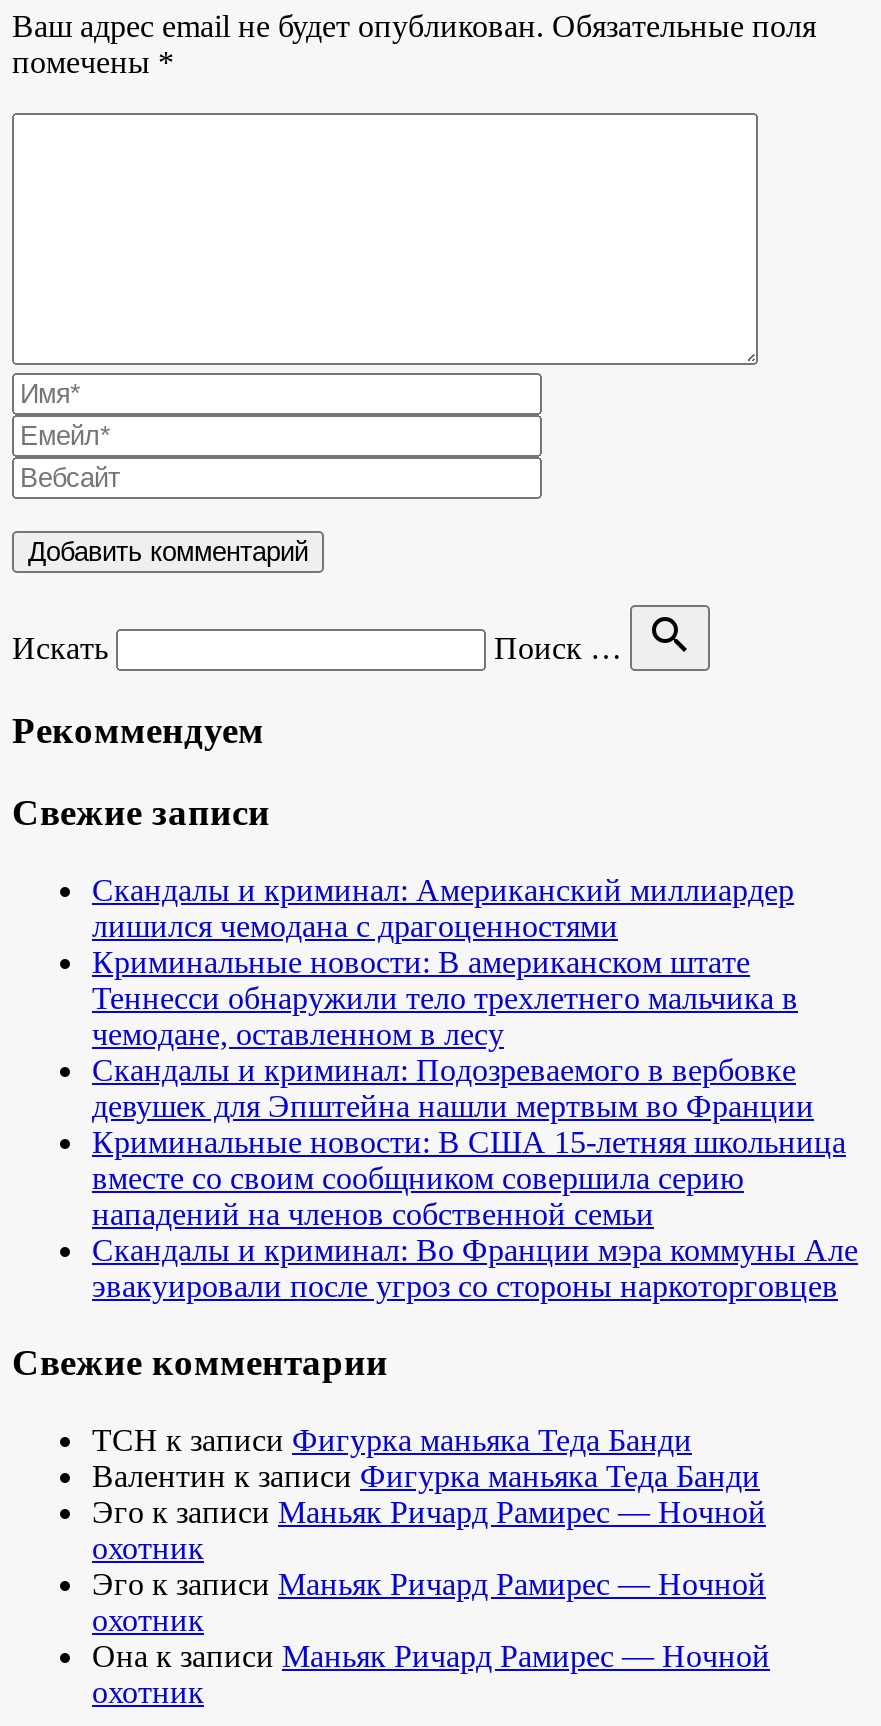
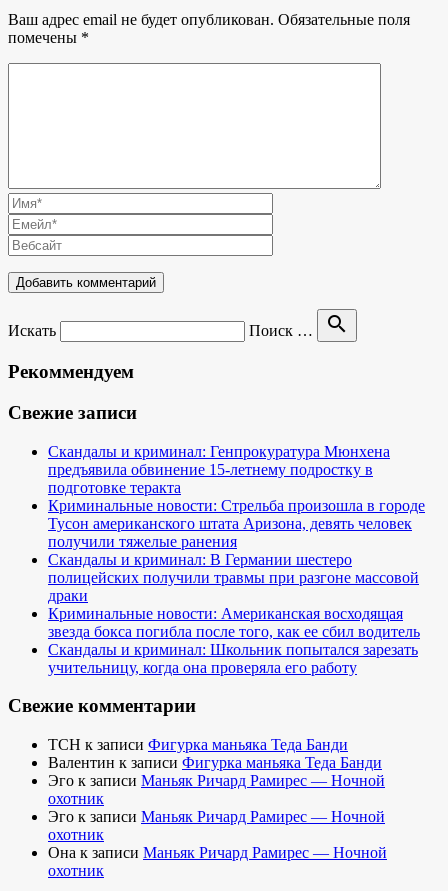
- Скандалы и криминал: Американский миллиардер
- лишился чемодана с драгоценностями
- Криминальные новости: В американском штате
- Теннесси обнаружили тело трехлетнего мальчика в
- чемодане, оставленном в лесу
- Скандалы и криминал: Подозреваемого в вербовке
- девушек для Эпштейна нашли мертвым во Франции
- Криминальные новости: В США 15-летняя школьница
- вместе со своим сообщником совершила серию
- нападений на членов собственной семьи
- Скандалы и криминал: Во Франции мэра коммуны Але
- эвакуировали после угроз со стороны наркоторговцев
+ Скандалы и криминал: Генпрокуратура Мюнхена
+ предъявила обвинение 15-летнему подростку в
+ подготовке теракта
+ Криминальные новости: Стрельба произошла в городе
+ Тусон американского штата Аризона, девять человек
+ получили тяжелые ранения
+ Скандалы и криминал: В Германии шестеро
+ полицейских получили травмы при разгоне массовой
+ драки
+ Криминальные новости: Американская восходящая
+ звезда бокса погибла после того, как ее сбил водитель
+ Скандалы и криминал: Школьник попытался зарезать
+ учительницу, когда она проверяла его работу
